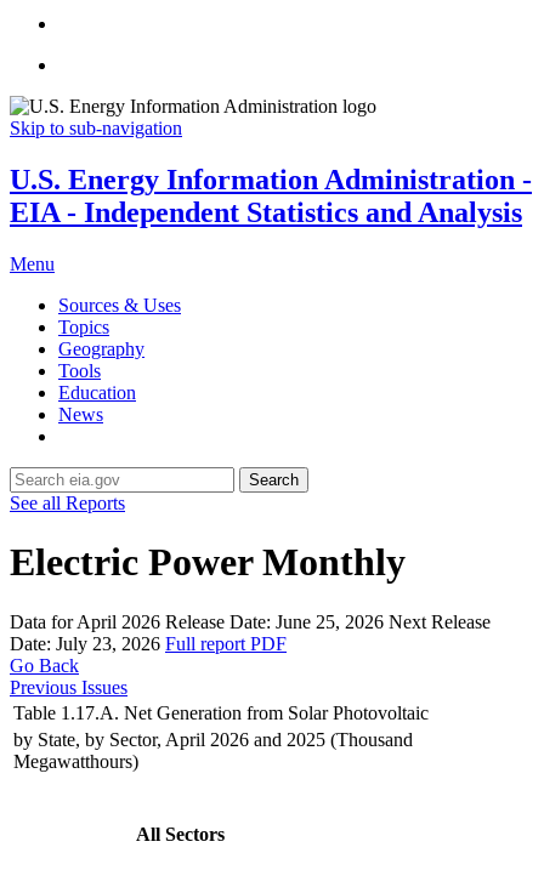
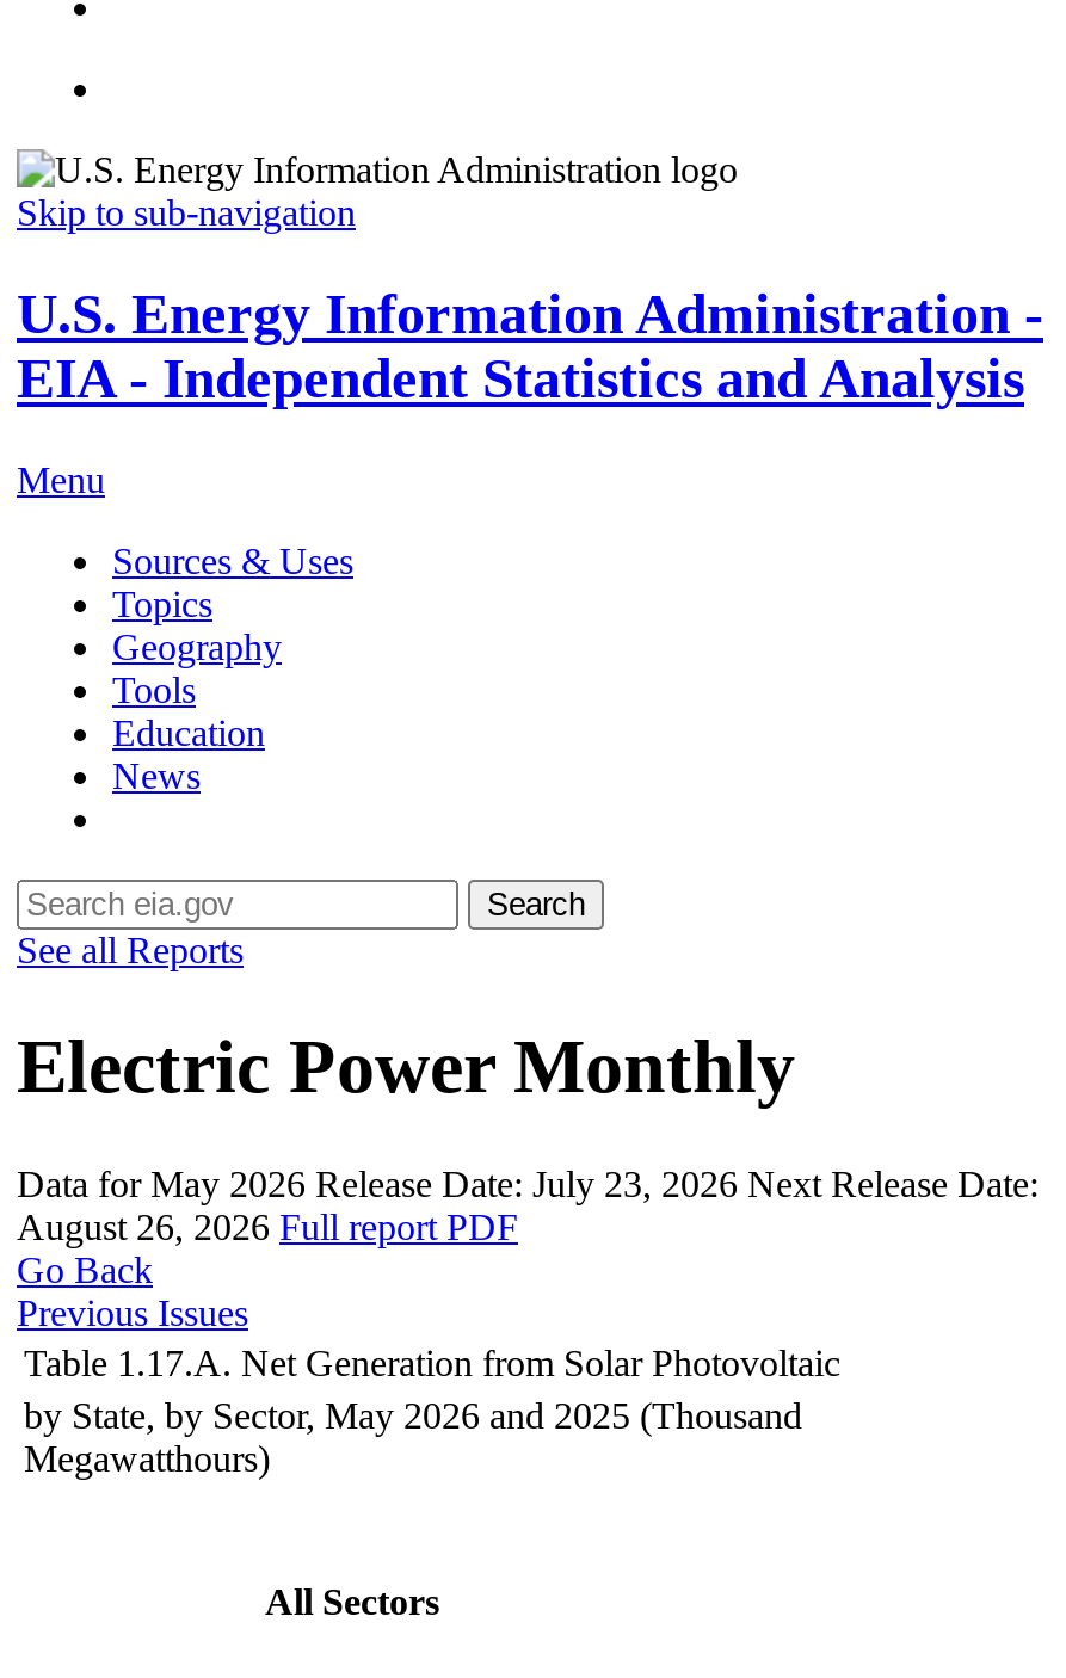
- Data for April 2026 Release Date: June 25, 2026 Next Release
- Date: July 23, 2026 Full report PDF
+ Data for May 2026 Release Date: July 23, 2026 Next Release Date:
+ August 26, 2026 Full report PDF

- by State, by Sector, April 2026 and 2025 (Thousand
+ by State, by Sector, May 2026 and 2025 (Thousand
